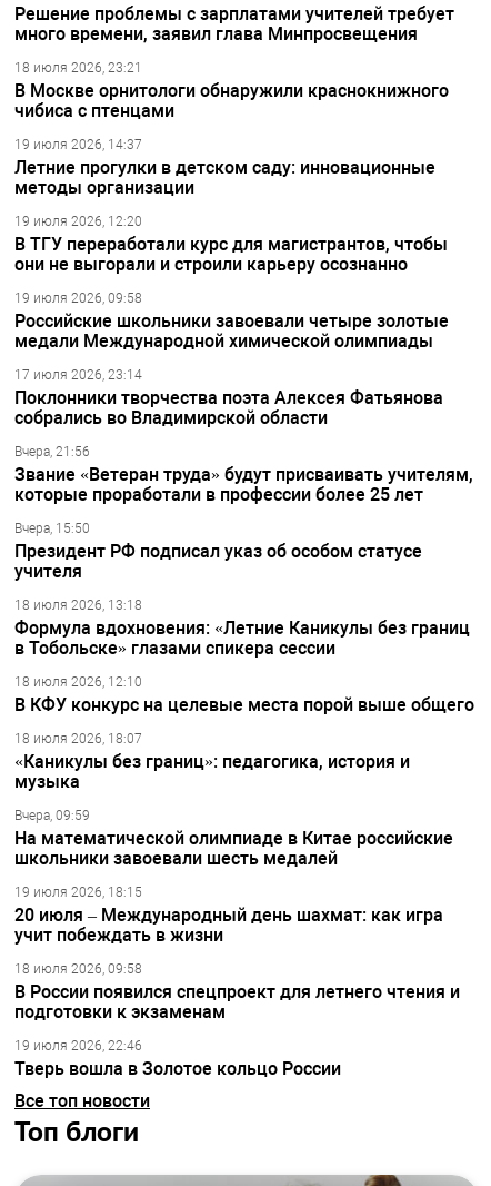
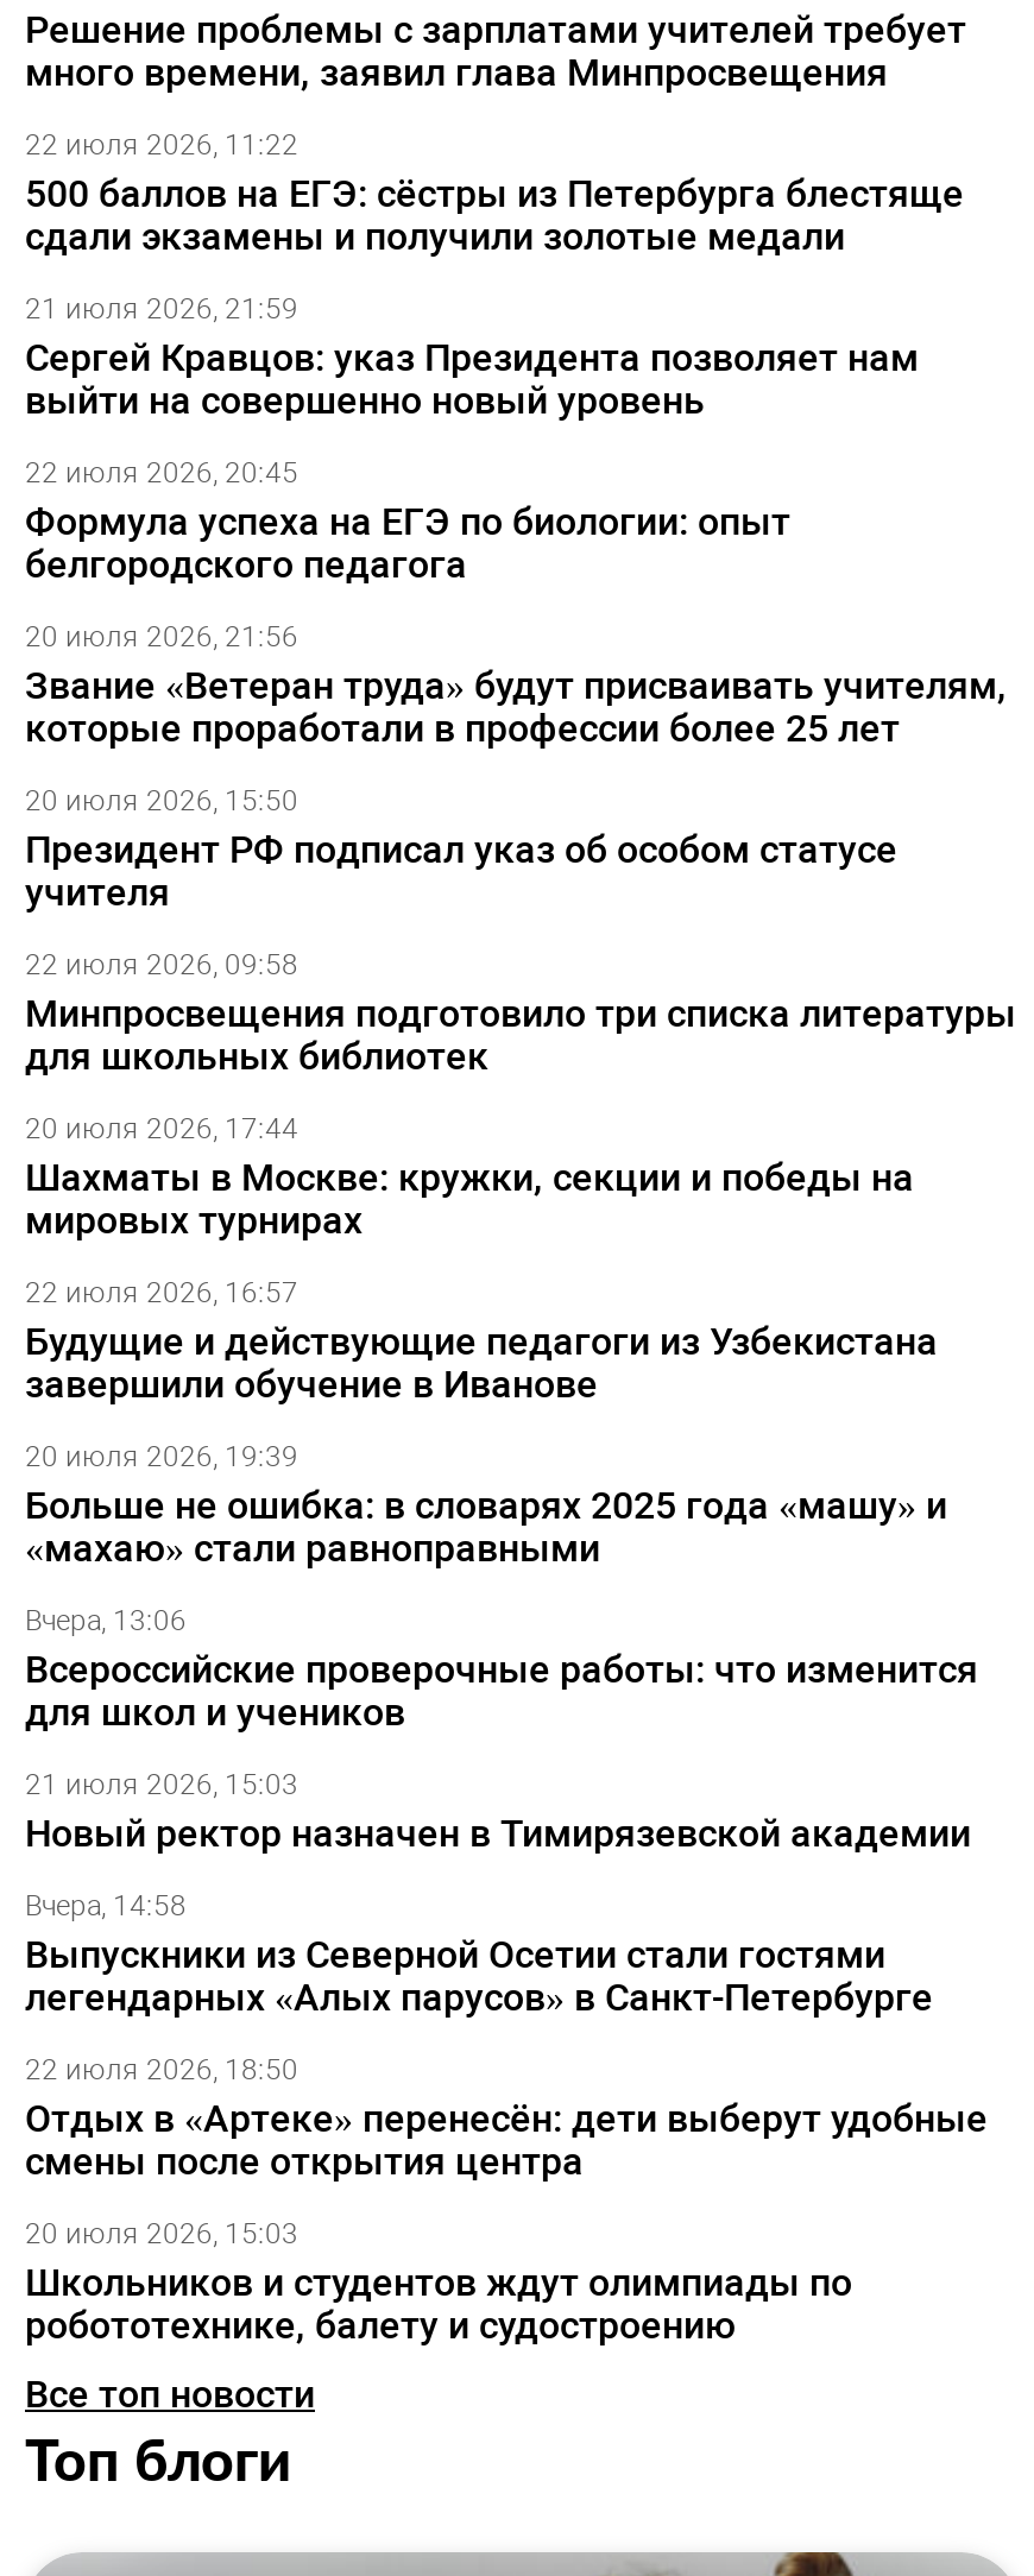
- 18 июля 2026, 23:21
- В Москве орнитологи обнаружили краснокнижного
- чибиса с птенцами
- 19 июля 2026, 14:37
- Летние прогулки в детском саду: инновационные
- методы организации
- 19 июля 2026, 12:20
- В ТГУ переработали курс для магистрантов, чтобы
- они не выгорали и строили карьеру осознанно
- 19 июля 2026, 09:58
- Российские школьники завоевали четыре золотые
- медали Международной химической олимпиады
- 17 июля 2026, 23:14
- Поклонники творчества поэта Алексея Фатьянова
- собрались во Владимирской области
- Вчера, 21:56
+ 22 июля 2026, 11:22
+ 500 баллов на ЕГЭ: сёстры из Петербурга блестяще
+ сдали экзамены и получили золотые медали
+ 21 июля 2026, 21:59
+ Сергей Кравцов: указ Президента позволяет нам
+ выйти на совершенно новый уровень
+ 22 июля 2026, 20:45
+ Формула успеха на ЕГЭ по биологии: опыт
+ белгородского педагога
+ 20 июля 2026, 21:56

moved up: Звание «Ветеран труда» будут присваивать учителям, | которые проработали в профессии более 25 лет

- Вчера, 15:50
+ 20 июля 2026, 15:50

moved up: Президент РФ подписал указ об особом статусе | учителя

- 18 июля 2026, 13:18
- Формула вдохновения: «Летние Каникулы без границ
- в Тобольске» глазами спикера сессии
- 18 июля 2026, 12:10
- В КФУ конкурс на целевые места порой выше общего
- 18 июля 2026, 18:07
- «Каникулы без границ»: педагогика, история и
- музыка
- Вчера, 09:59
- На математической олимпиаде в Китае российские
- школьники завоевали шесть медалей
- 19 июля 2026, 18:15
- 20 июля – Международный день шахмат: как игра
- учит побеждать в жизни
- 18 июля 2026, 09:58
- В России появился спецпроект для летнего чтения и
- подготовки к экзаменам
- 19 июля 2026, 22:46
- Тверь вошла в Золотое кольцо России
+ 22 июля 2026, 09:58
+ Минпросвещения подготовило три списка литературы
+ для школьных библиотек
+ 20 июля 2026, 17:44
+ Шахматы в Москве: кружки, секции и победы на
+ мировых турнирах
+ 22 июля 2026, 16:57
+ Будущие и действующие педагоги из Узбекистана
+ завершили обучение в Иванове
+ 20 июля 2026, 19:39
+ Больше не ошибка: в словарях 2025 года «машу» и
+ «махаю» стали равноправными
+ Вчера, 13:06
+ Всероссийские проверочные работы: что изменится
+ для школ и учеников
+ 21 июля 2026, 15:03
+ Новый ректор назначен в Тимирязевской академии
+ Вчера, 14:58
+ Выпускники из Северной Осетии стали гостями
+ легендарных «Алых парусов» в Санкт-Петербурге
+ 22 июля 2026, 18:50
+ Отдых в «Артеке» перенесён: дети выберут удобные
+ смены после открытия центра
+ 20 июля 2026, 15:03
+ Школьников и студентов ждут олимпиады по
+ робототехнике, балету и судостроению
